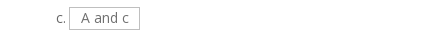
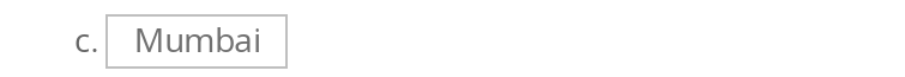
- A and c
+ Mumbai
